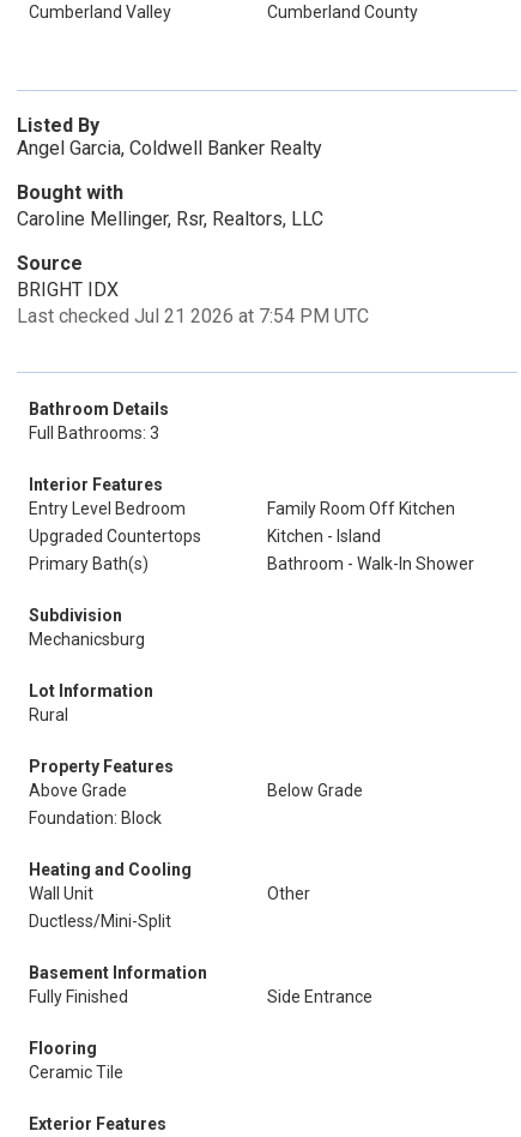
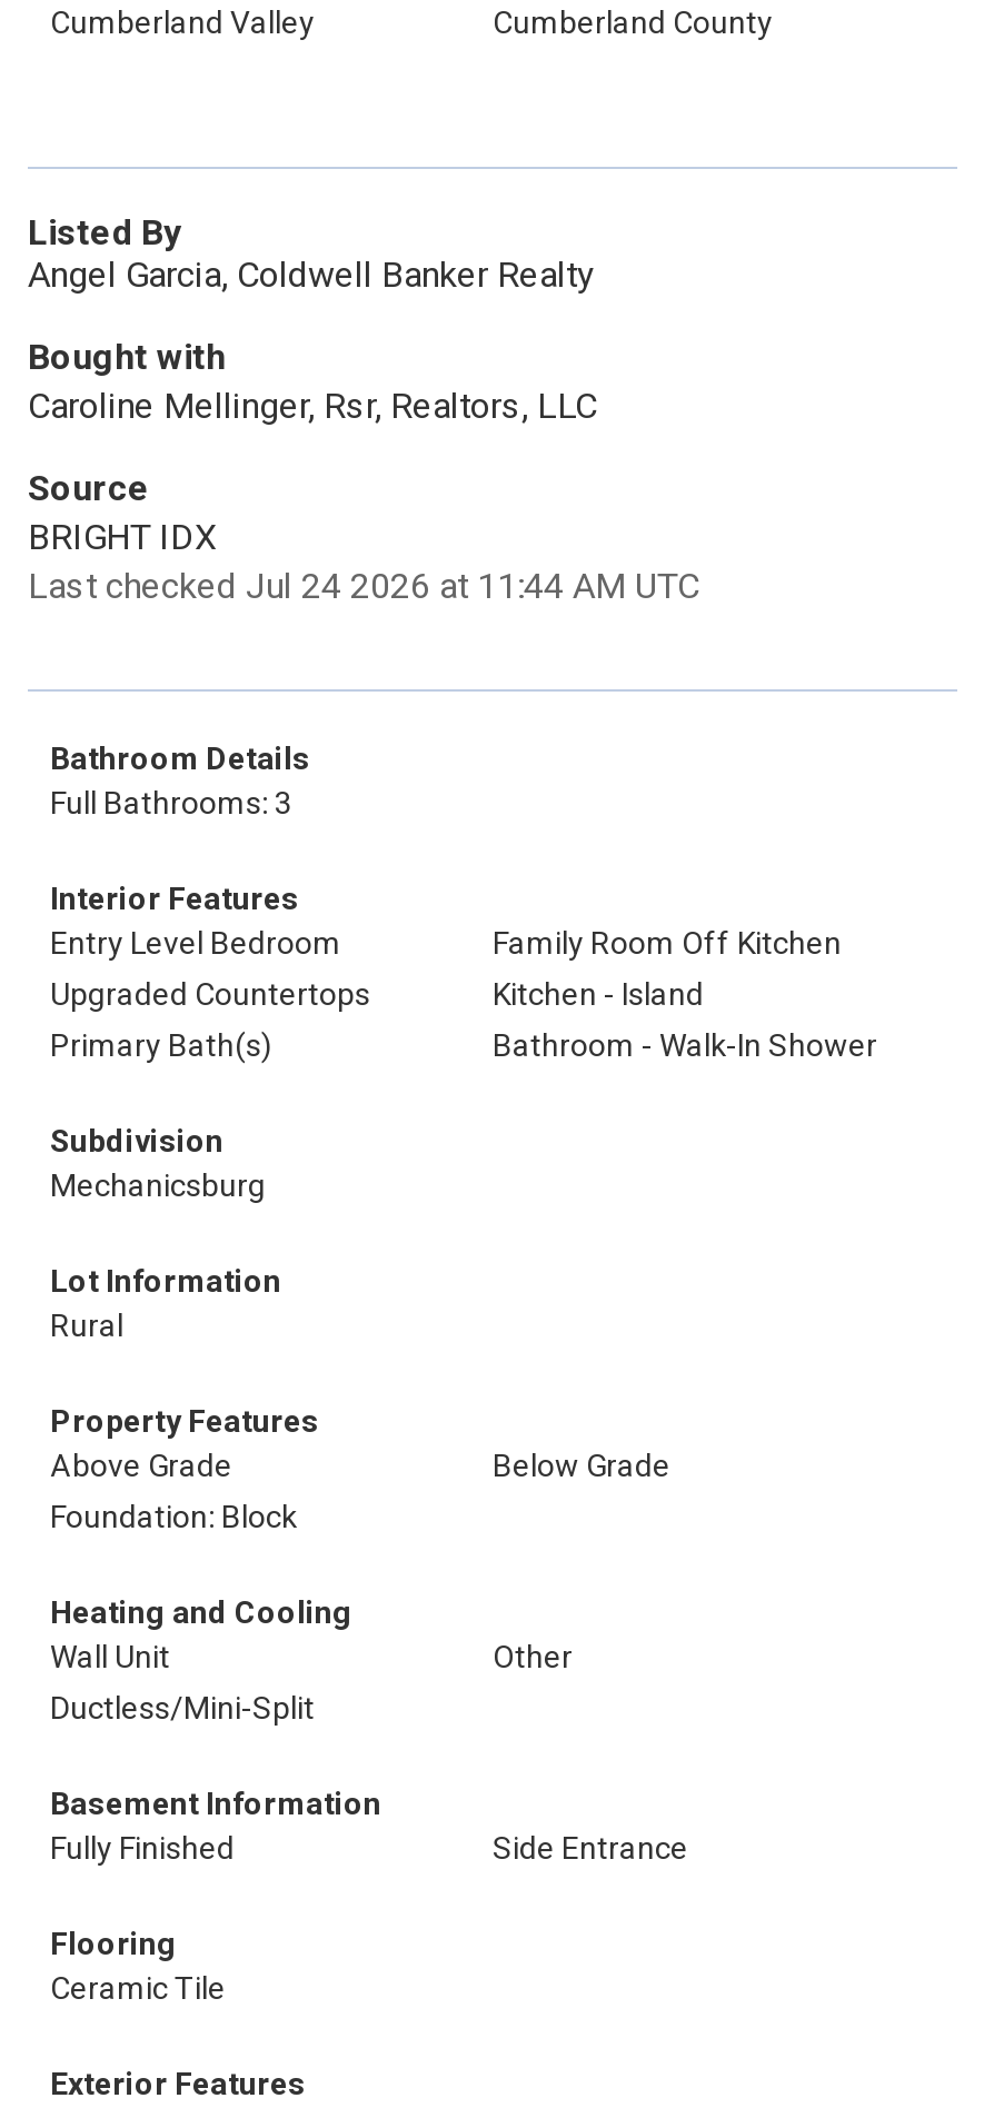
- Last checked Jul 21 2026 at 7:54 PM UTC
+ Last checked Jul 24 2026 at 11:44 AM UTC
